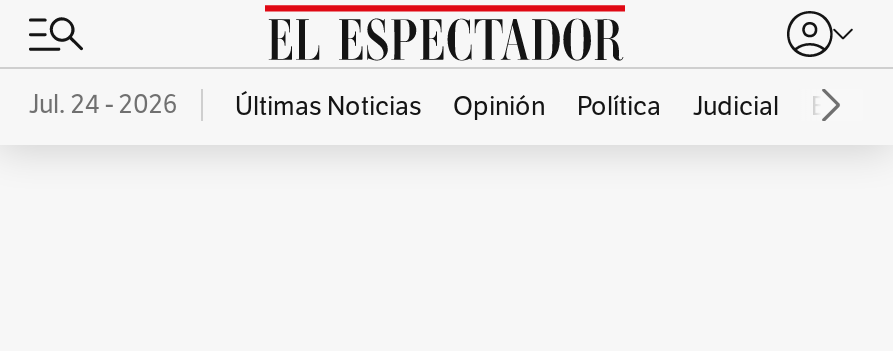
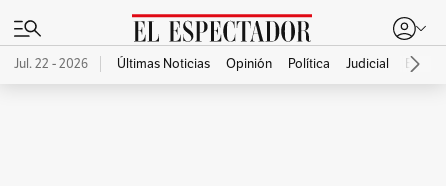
- Jul. 24 - 2026
+ Jul. 22 - 2026
